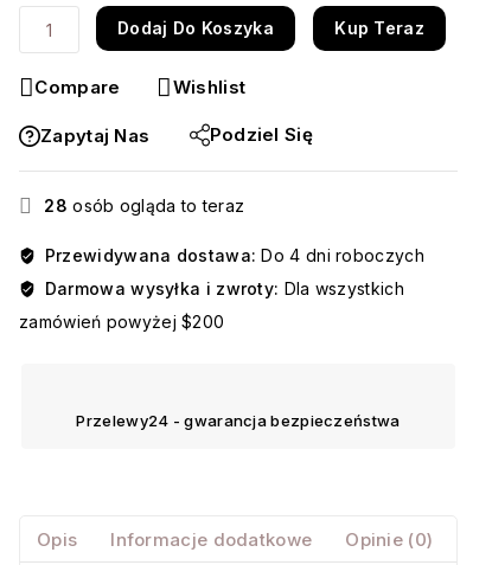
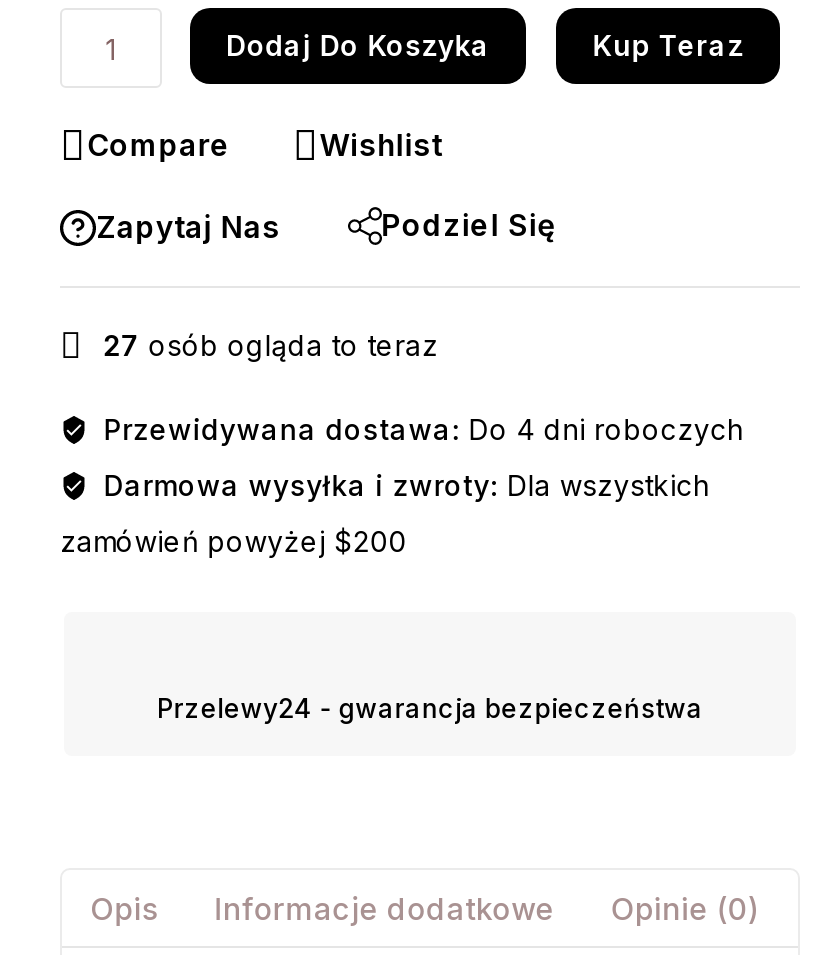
- 28 osób ogląda to teraz
+ 27 osób ogląda to teraz
